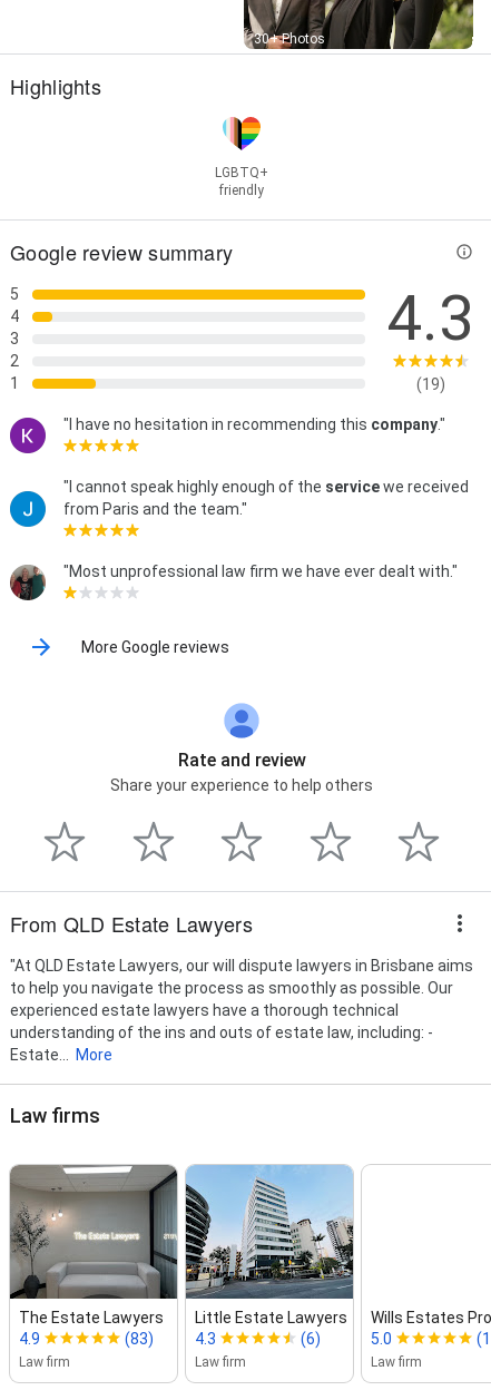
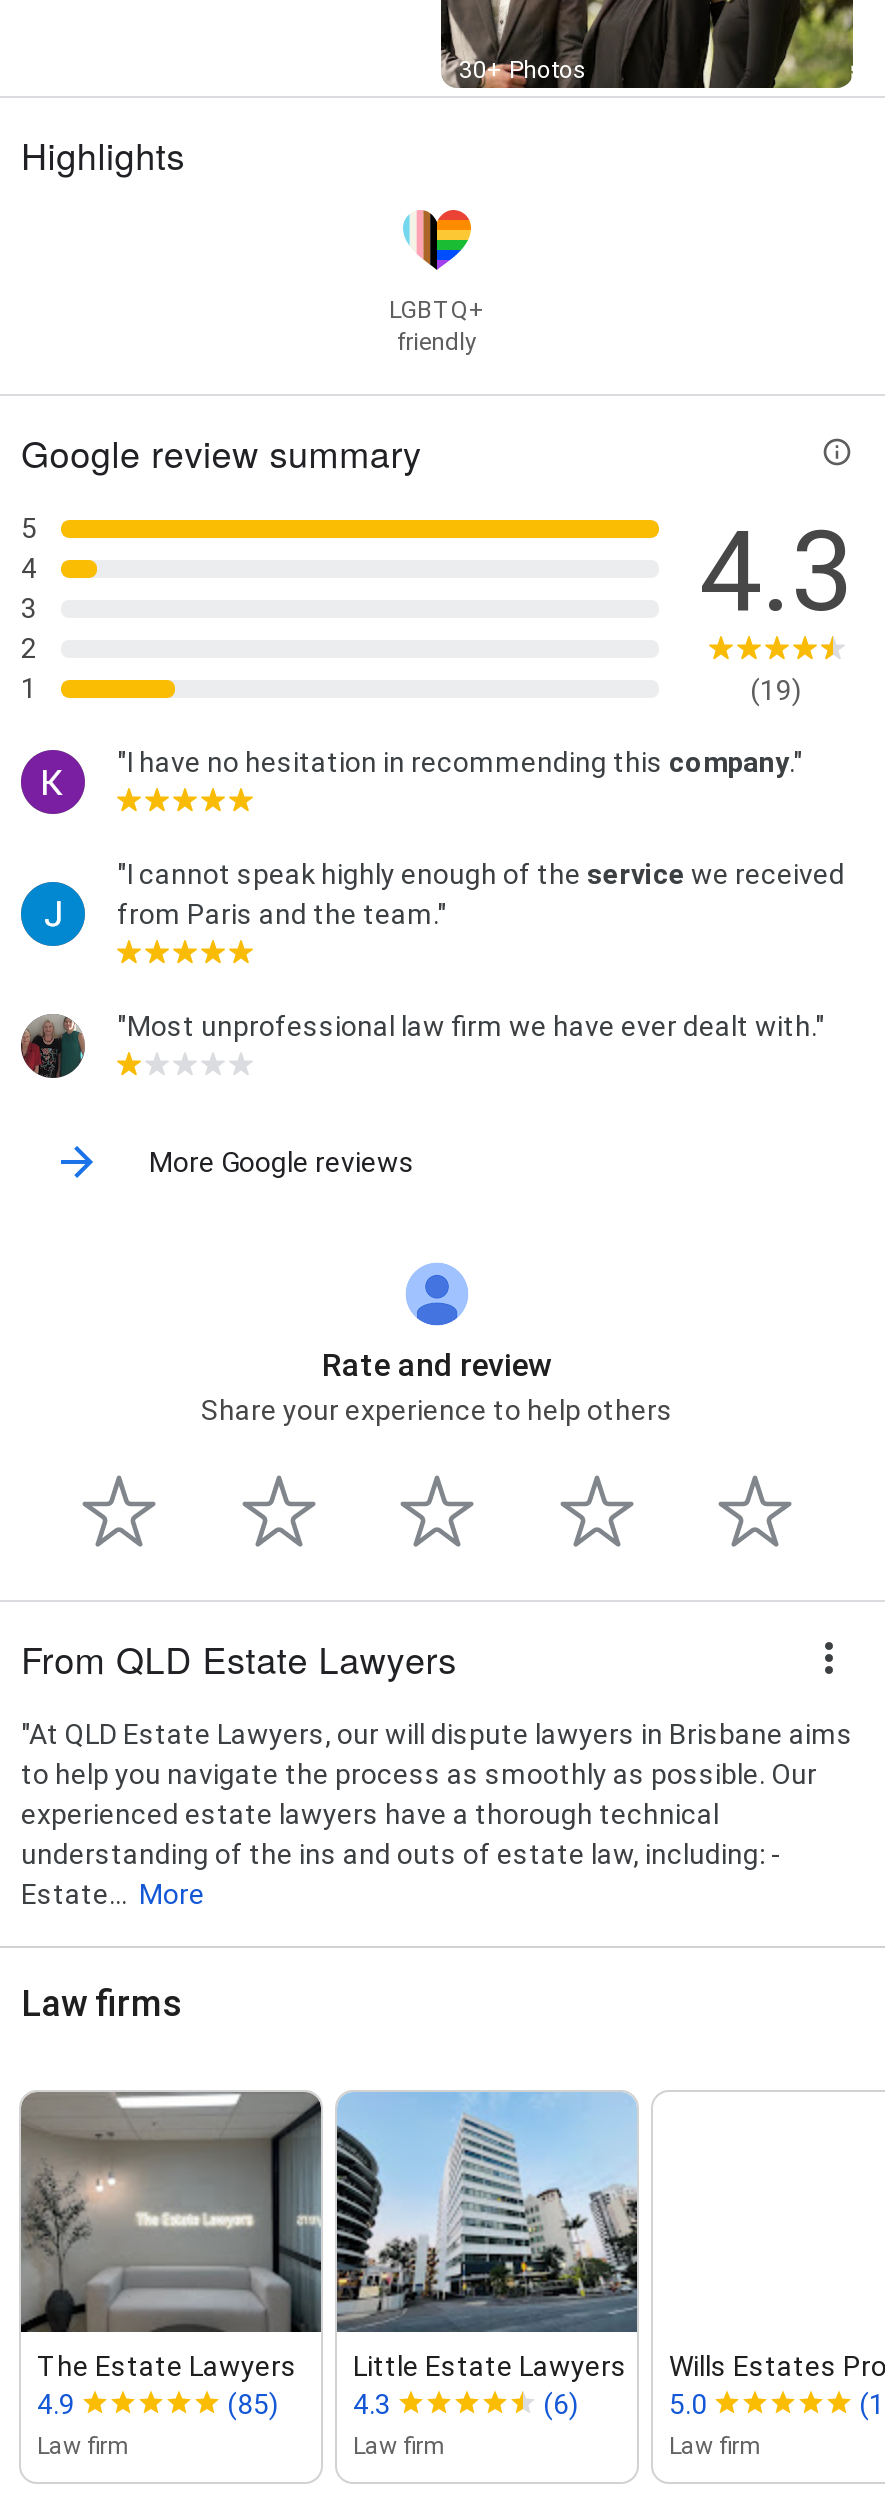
- (83)
+ (85)
